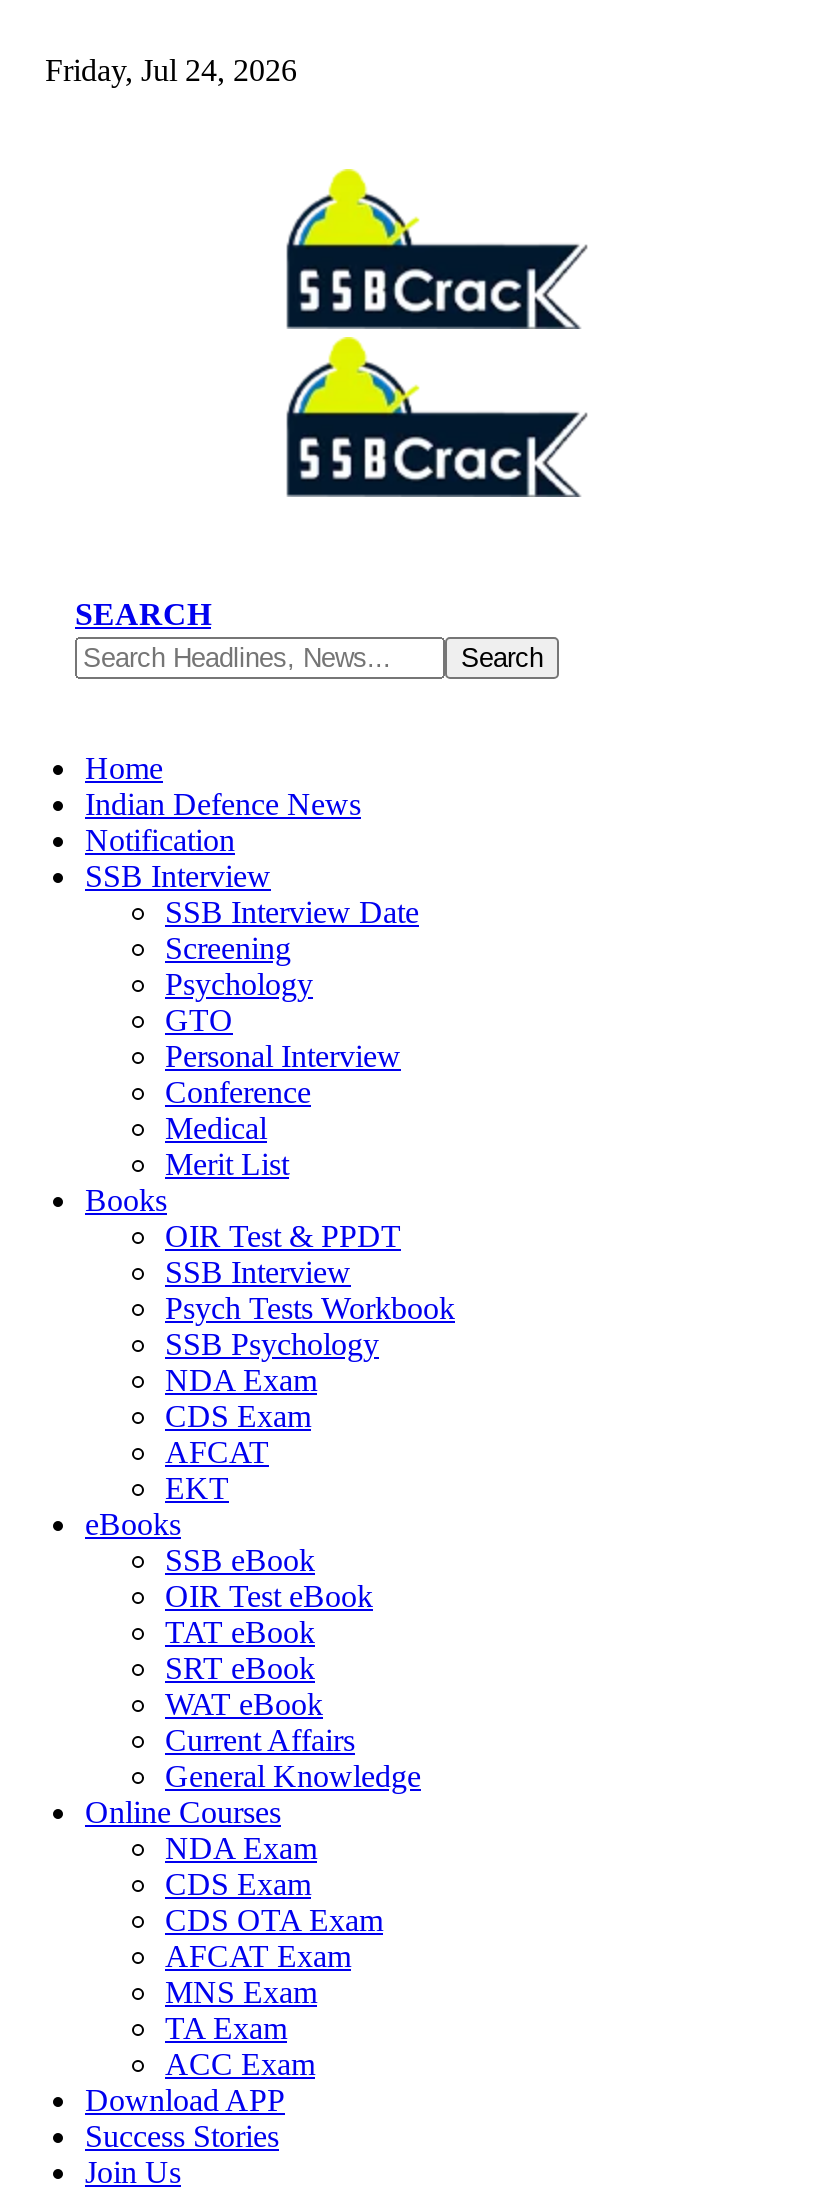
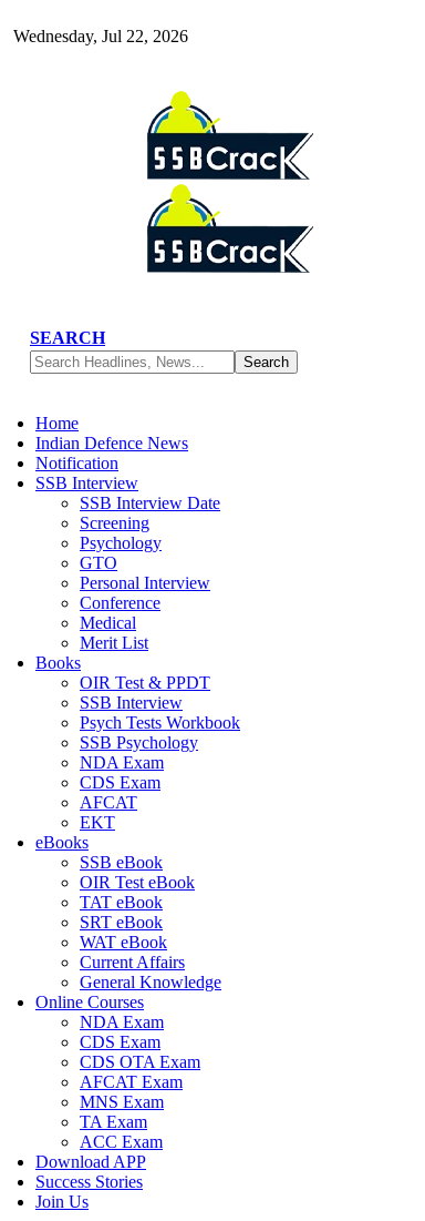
- Friday, Jul 24, 2026
+ Wednesday, Jul 22, 2026
